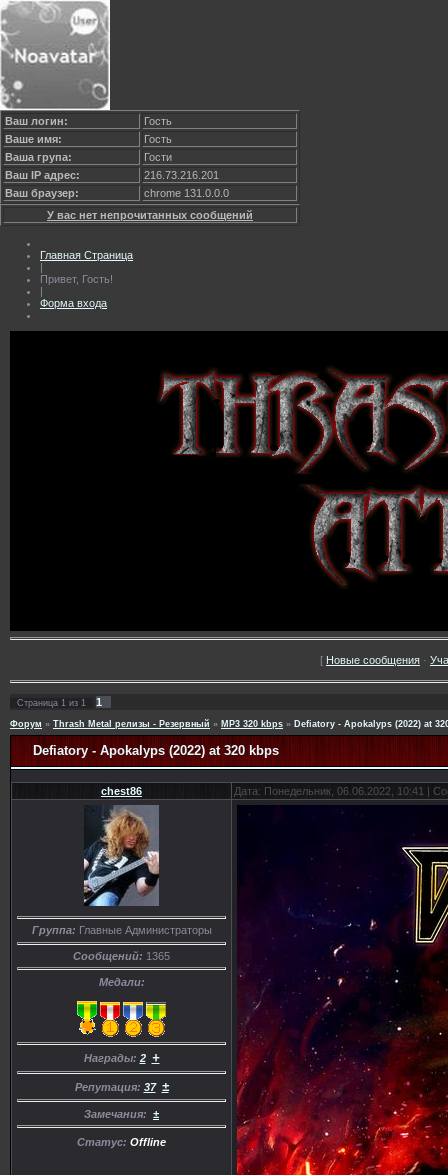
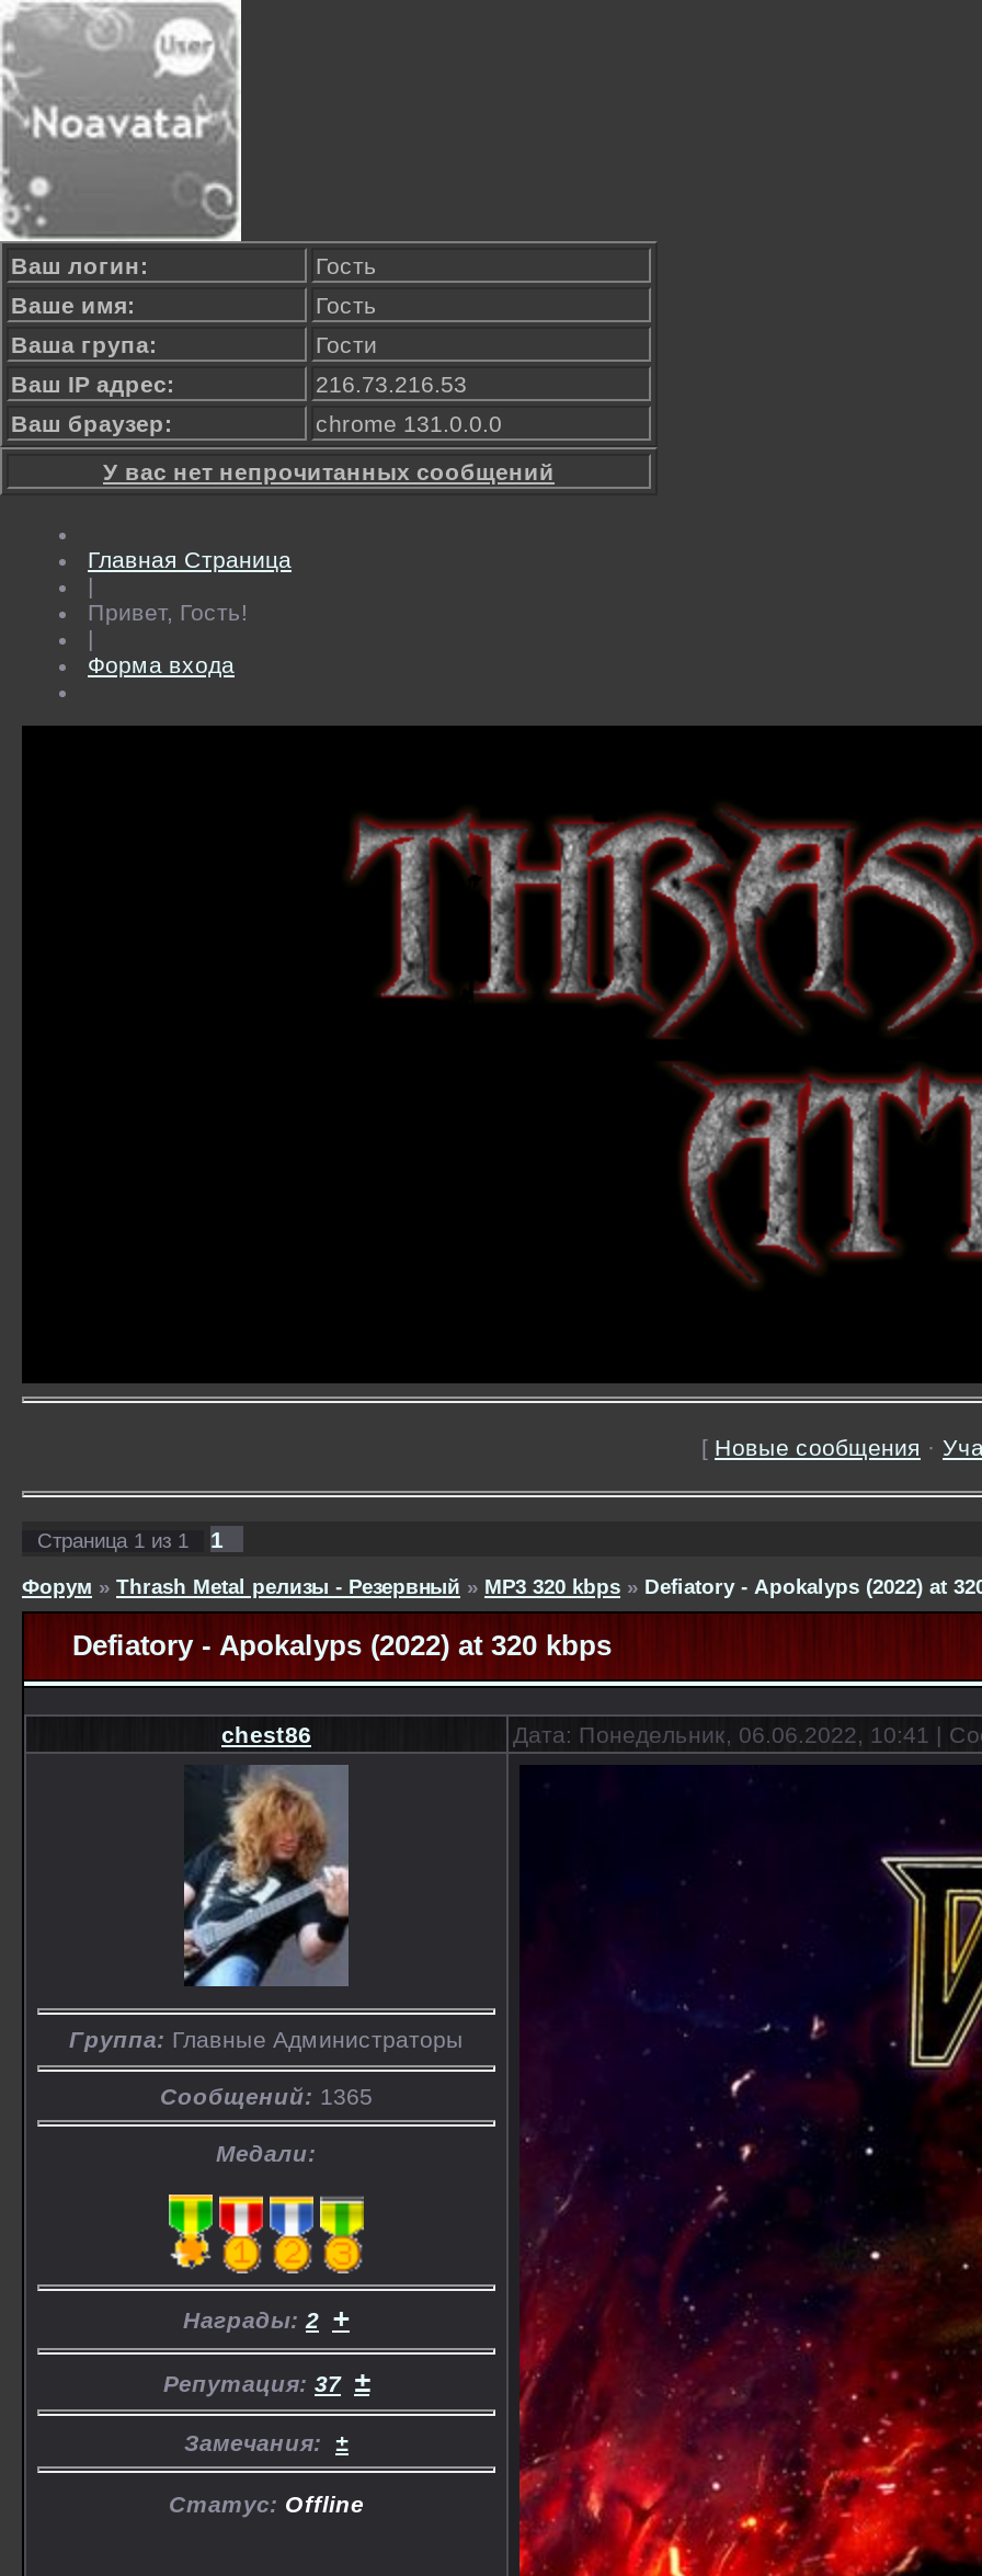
- 216.73.216.201
+ 216.73.216.53
